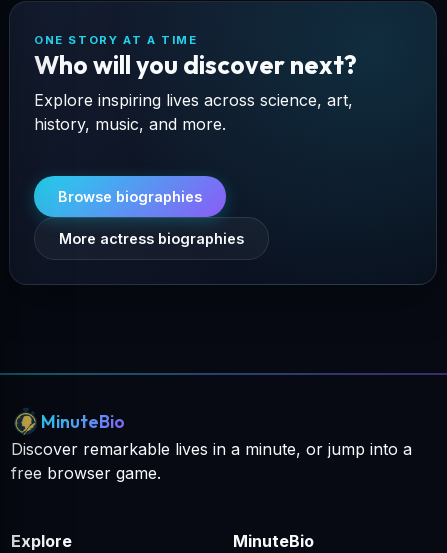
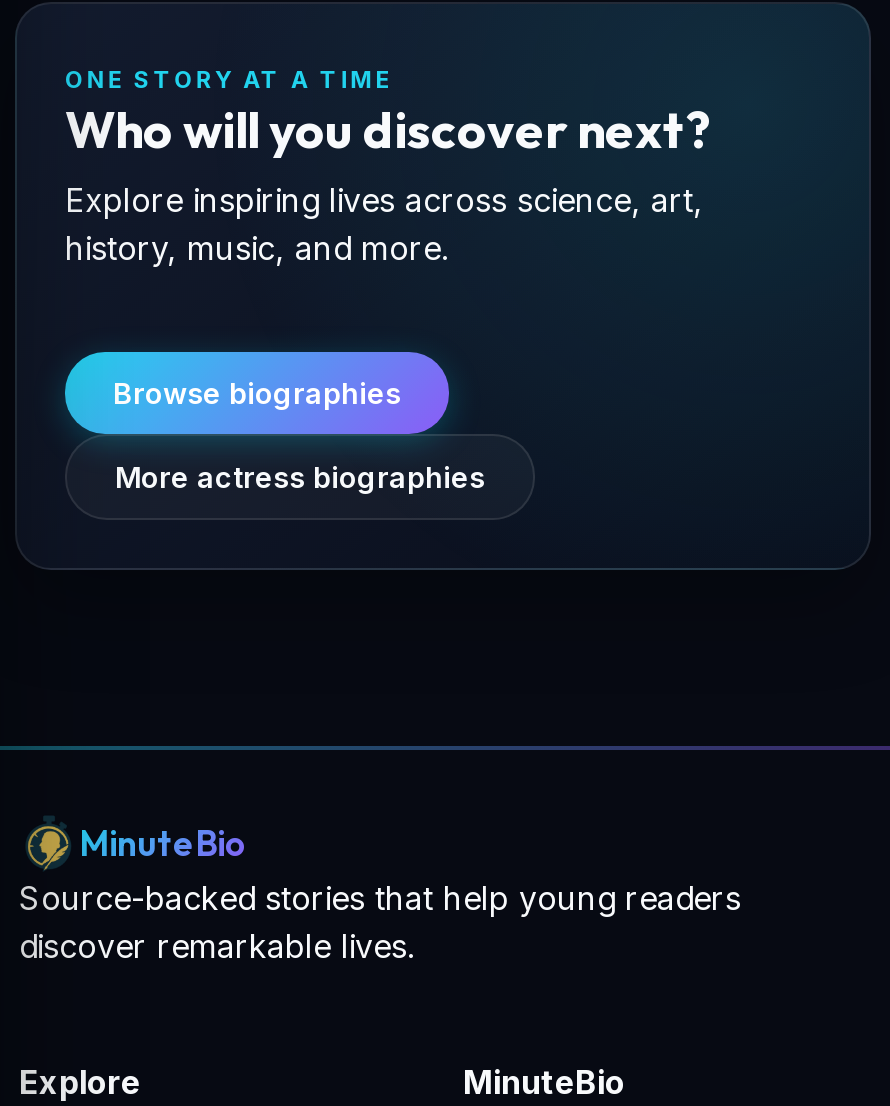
- Discover remarkable lives in a minute, or jump into a
- free browser game.
+ Source-backed stories that help young readers
+ discover remarkable lives.
